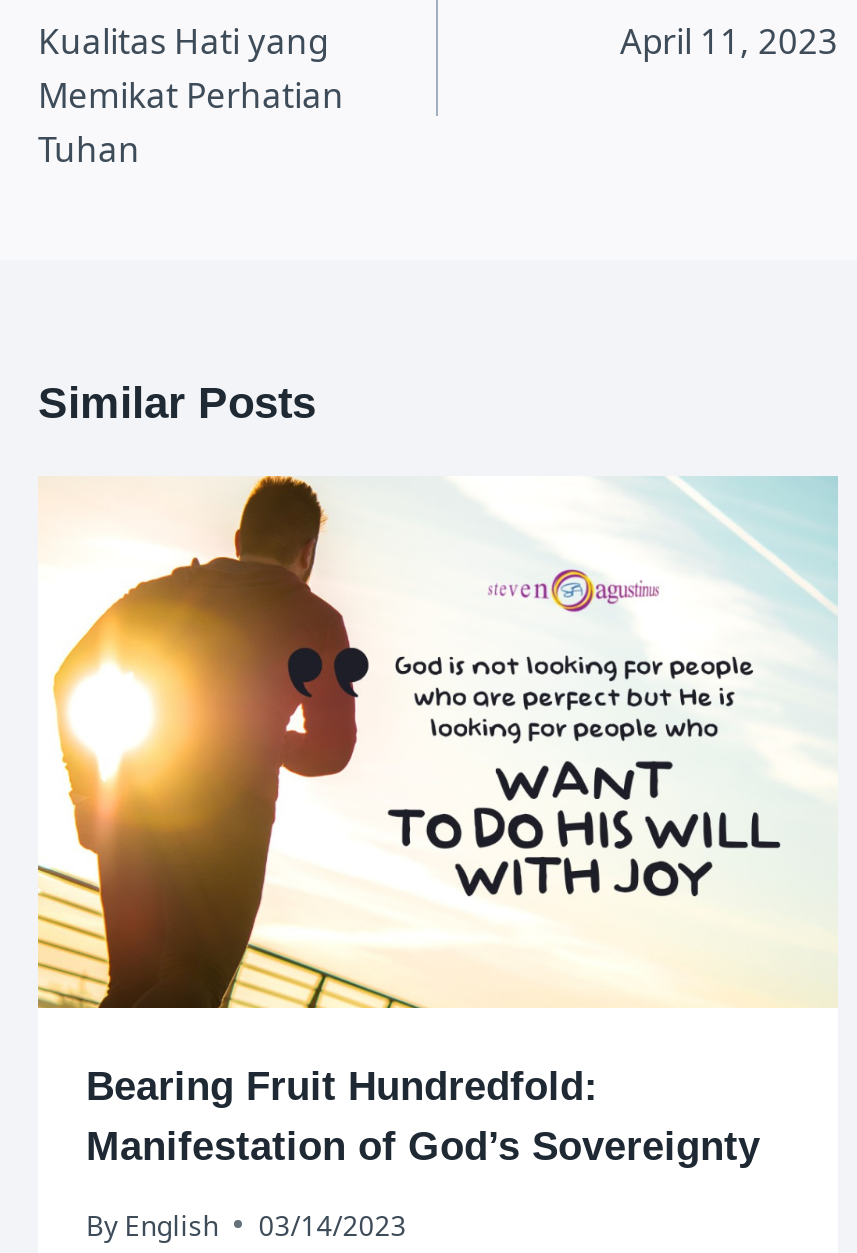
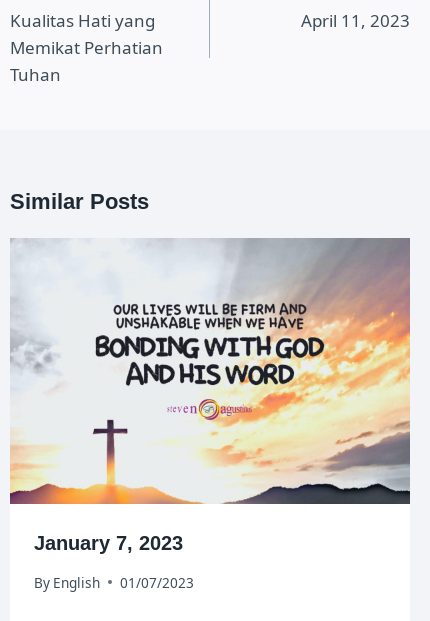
- [image]
- Bearing Fruit Hundredfold:
- Manifestation of God’s Sovereignty
+ [image]
+ January 7, 2023

- By English 03/14/2023
+ By English 01/07/2023
